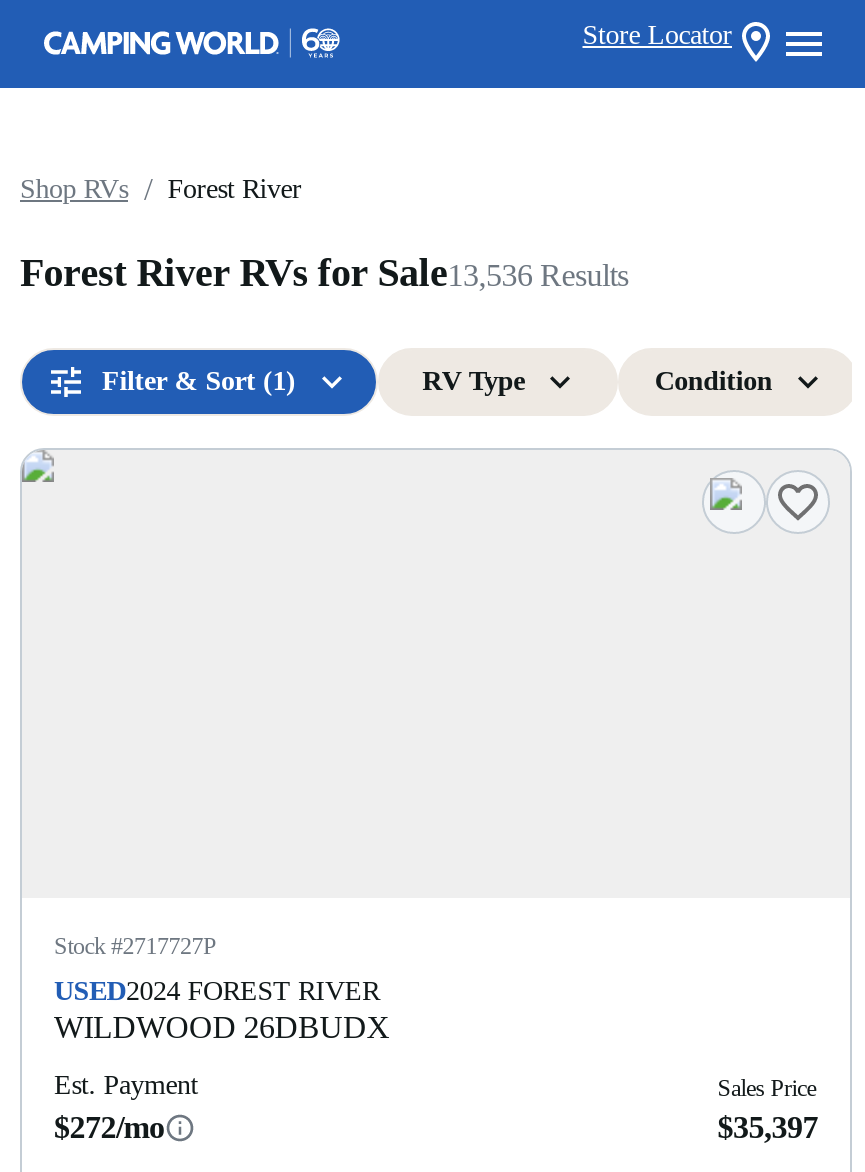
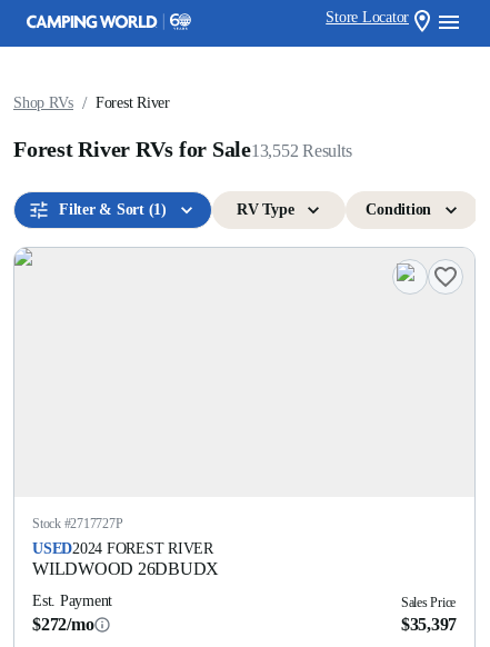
- Forest River RVs for Sale 13,536 Results
+ Forest River RVs for Sale 13,552 Results
